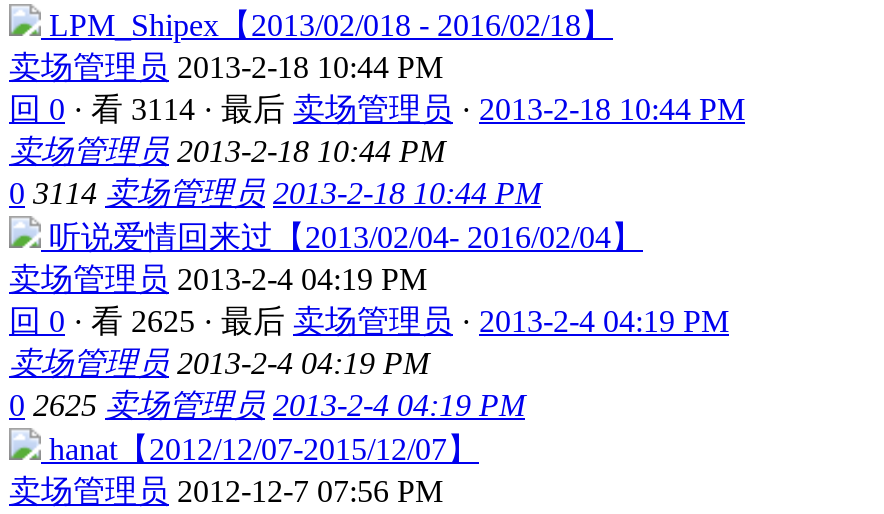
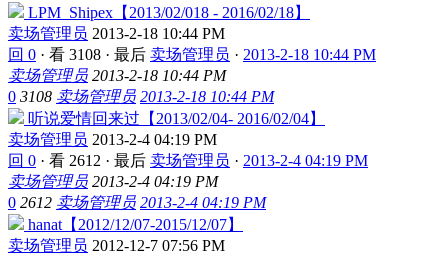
- 回 0 · 看 3114 · 最后卖场管理员· 2013-2-18 10:44 PM
+ 回 0 · 看 3108 · 最后卖场管理员· 2013-2-18 10:44 PM

- 0 3114 卖场管理员 2013-2-18 10:44 PM
+ 0 3108 卖场管理员 2013-2-18 10:44 PM

- 回 0 · 看 2625 · 最后卖场管理员· 2013-2-4 04:19 PM
+ 回 0 · 看 2612 · 最后卖场管理员· 2013-2-4 04:19 PM

- 0 2625 卖场管理员 2013-2-4 04:19 PM
+ 0 2612 卖场管理员 2013-2-4 04:19 PM
